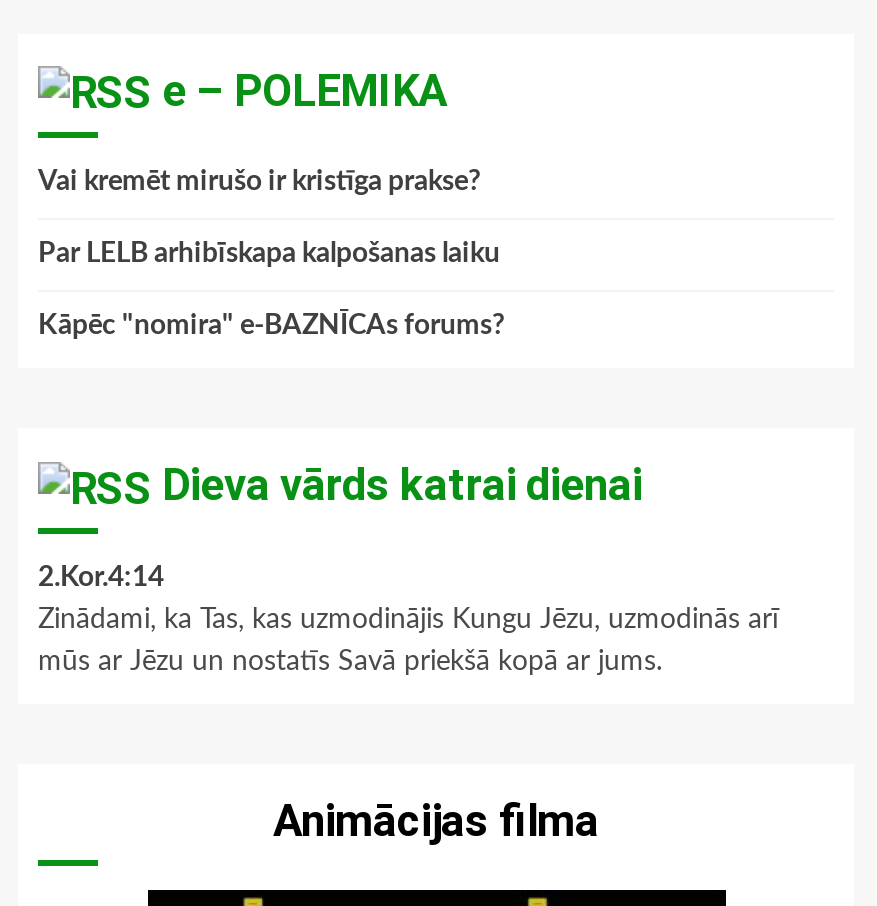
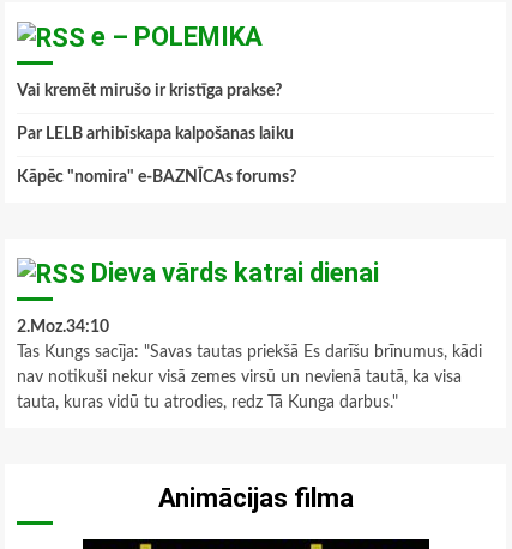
- 2.Kor.4:14
- Zinādami, ka Tas, kas uzmodinājis Kungu Jēzu, uzmodinās arī
- mūs ar Jēzu un nostatīs Savā priekšā kopā ar jums.
+ 2.Moz.34:10
+ Tas Kungs sacīja: "Savas tautas priekšā Es darīšu brīnumus, kādi
+ nav notikuši nekur visā zemes virsū un nevienā tautā, ka visa
+ tauta, kuras vidū tu atrodies, redz Tā Kunga darbus."
